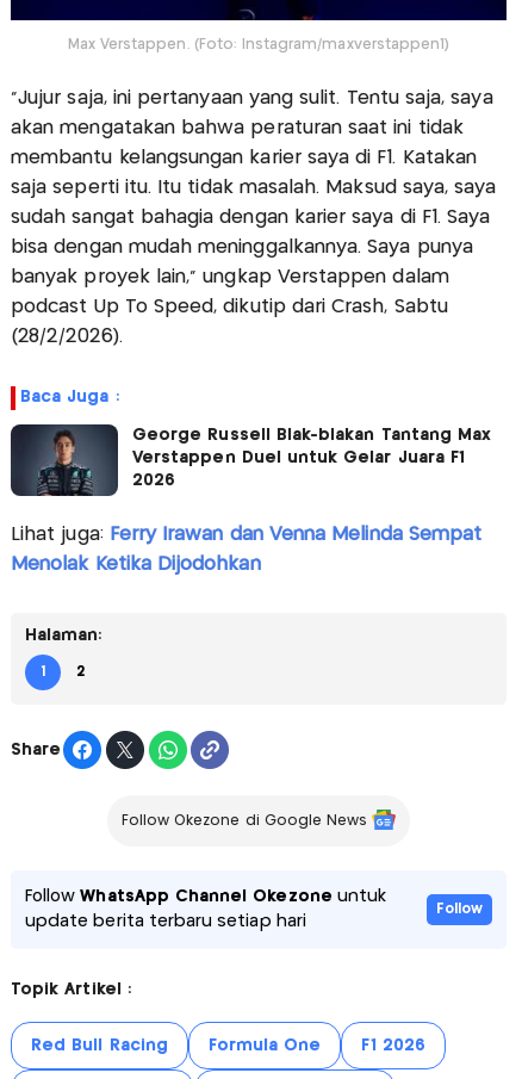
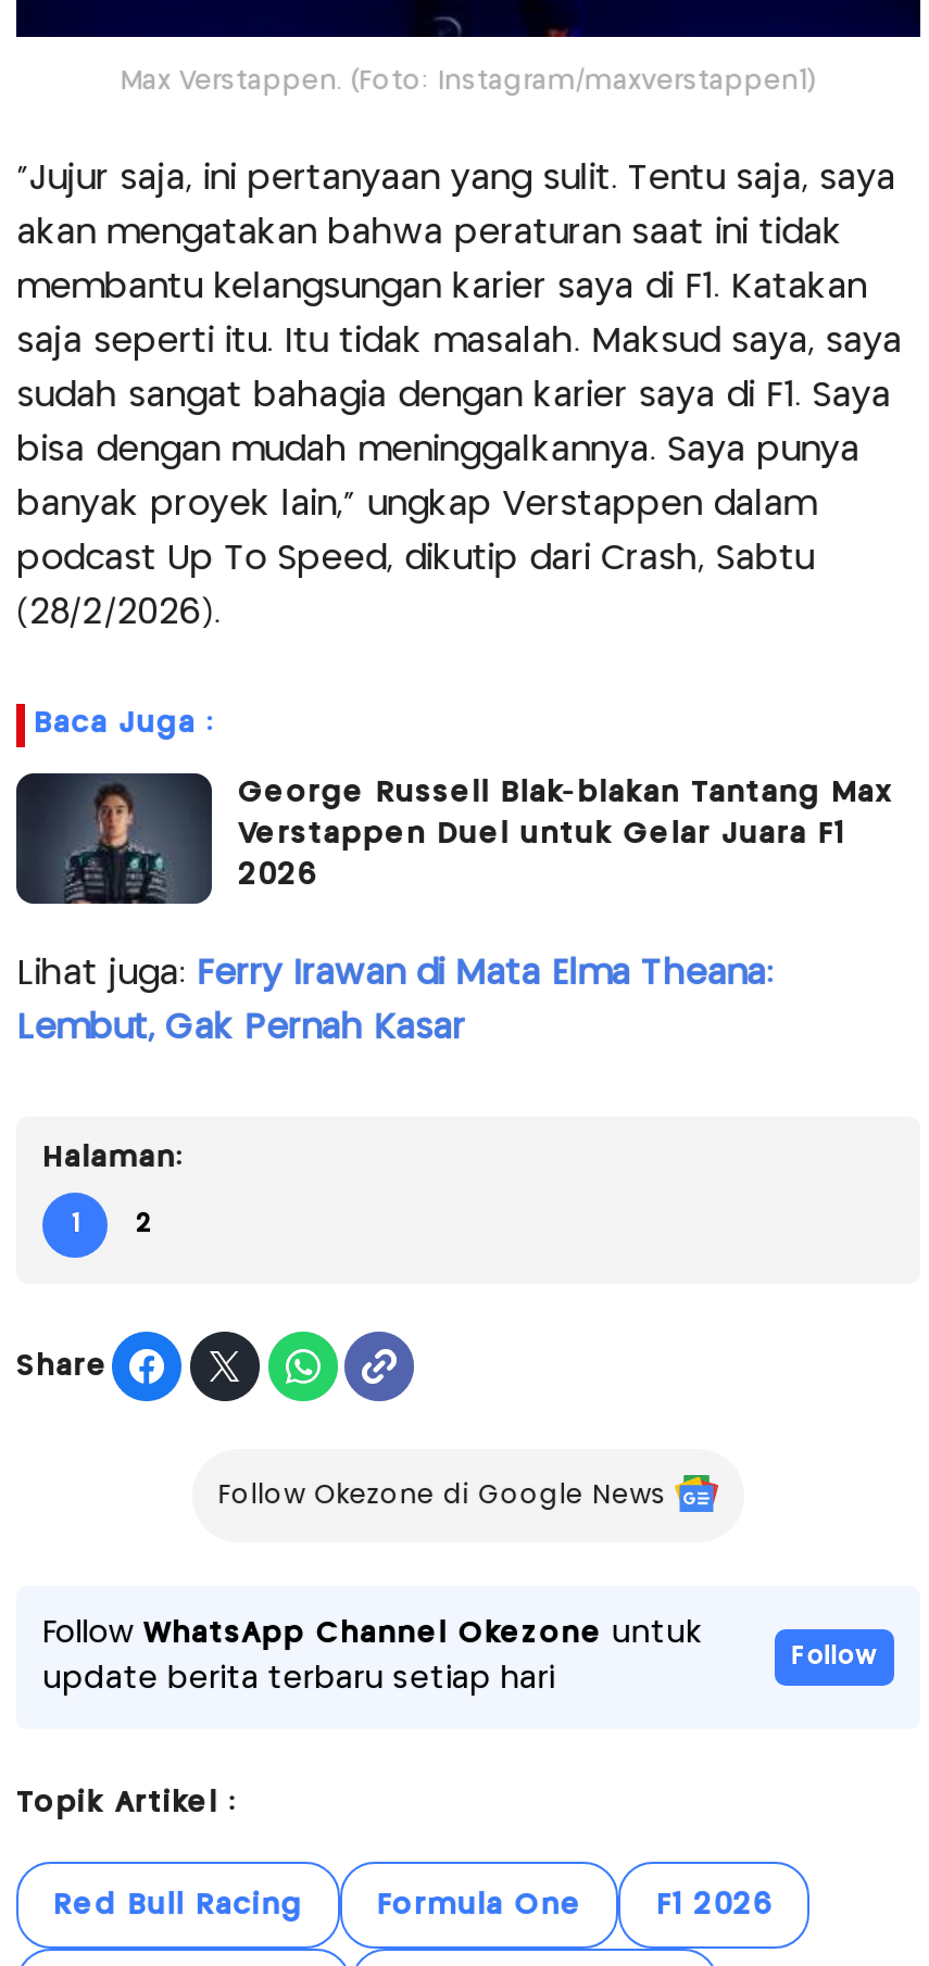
- Lihat juga: Ferry Irawan dan Venna Melinda Sempat
+ Lihat juga: Ferry Irawan di Mata Elma Theana:

- Menolak Ketika Dijodohkan
+ Lembut, Gak Pernah Kasar
